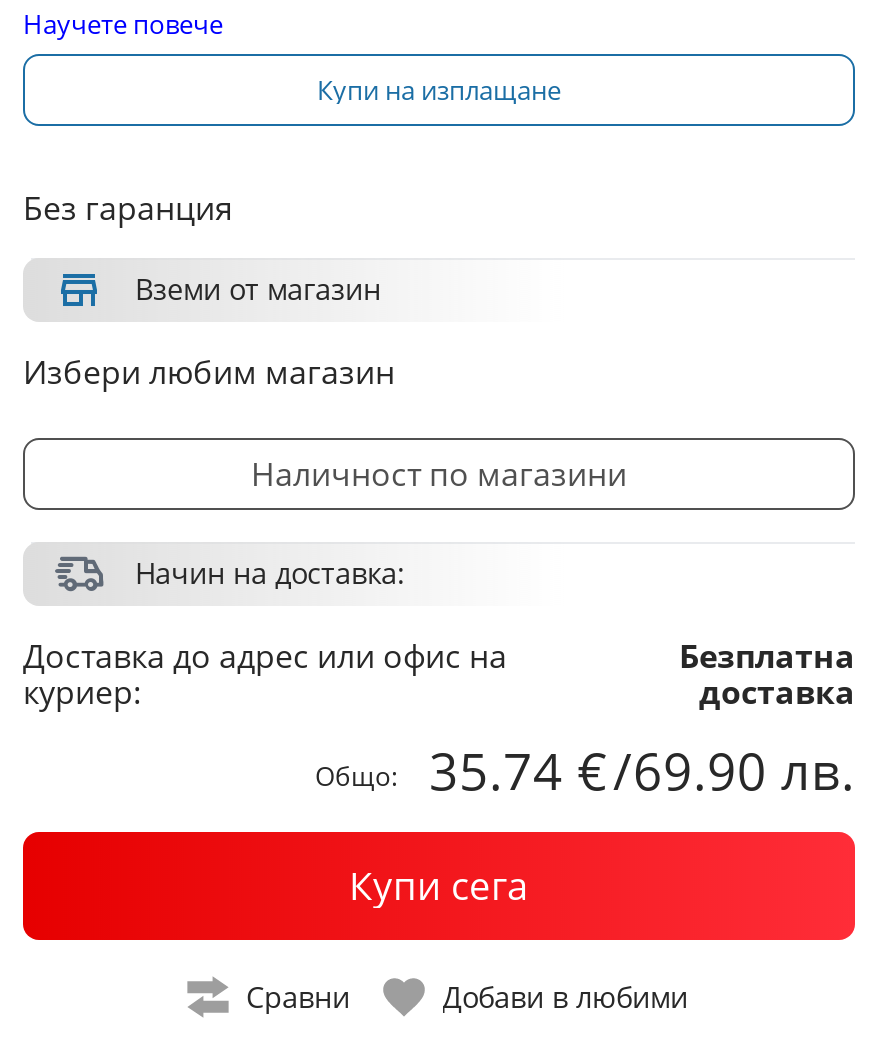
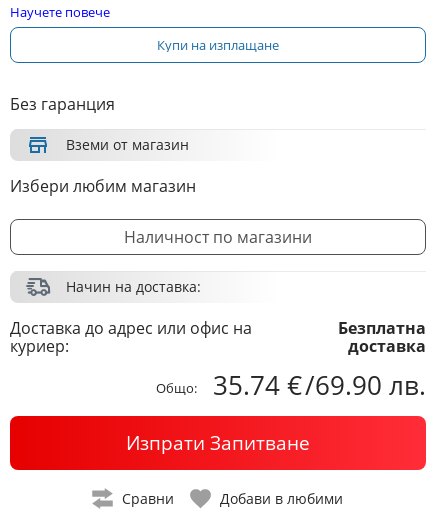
- Купи сега
+ Изпрати Запитване
